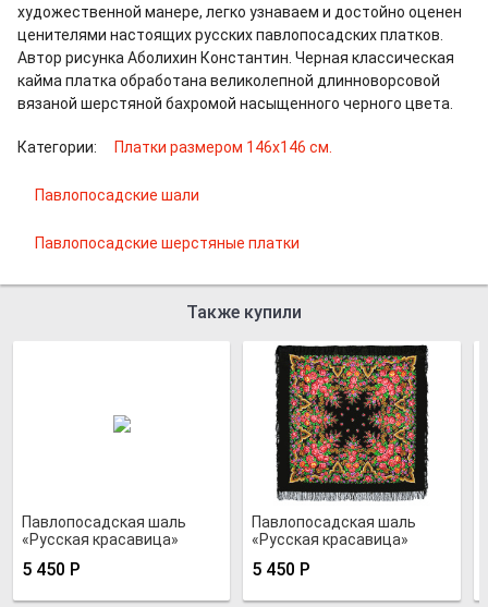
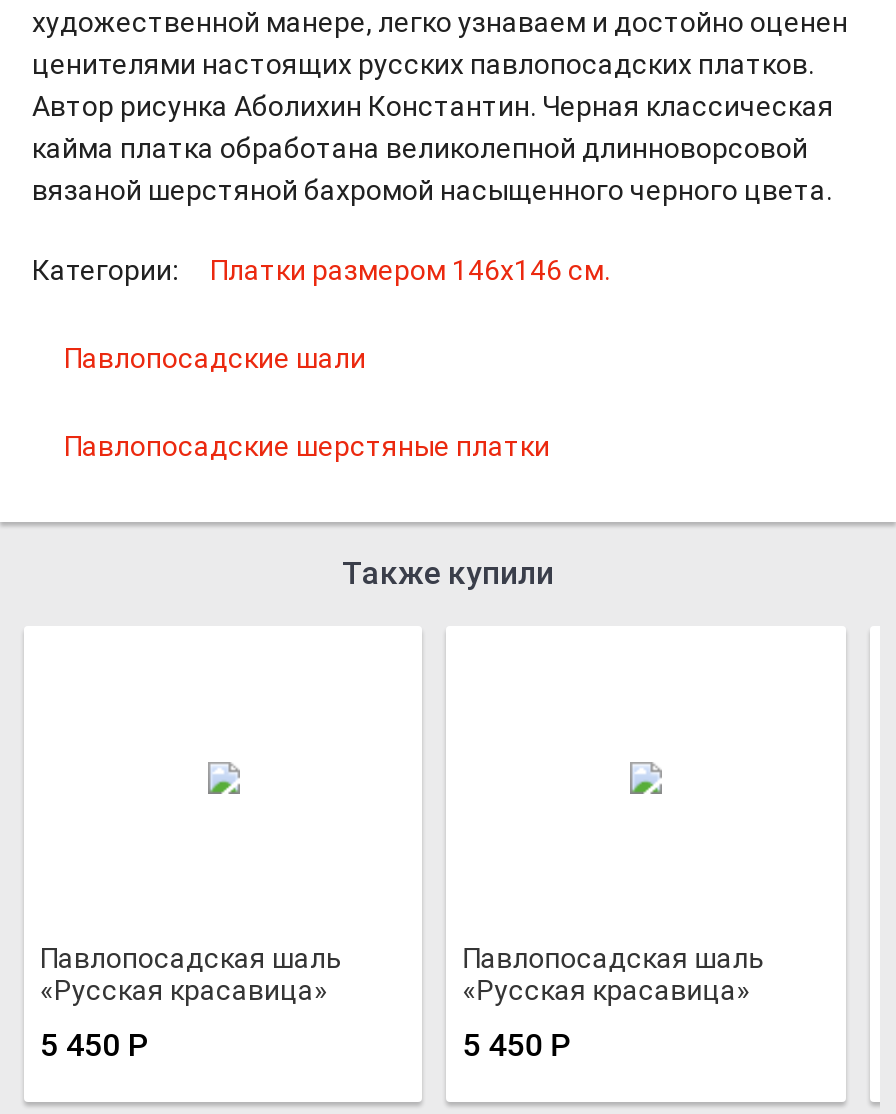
- [image]
